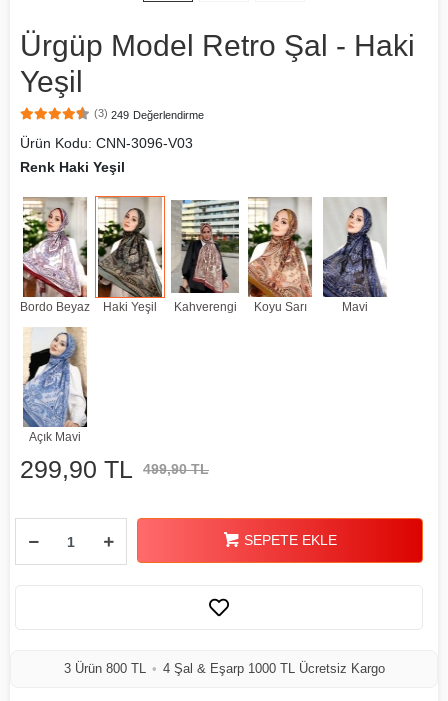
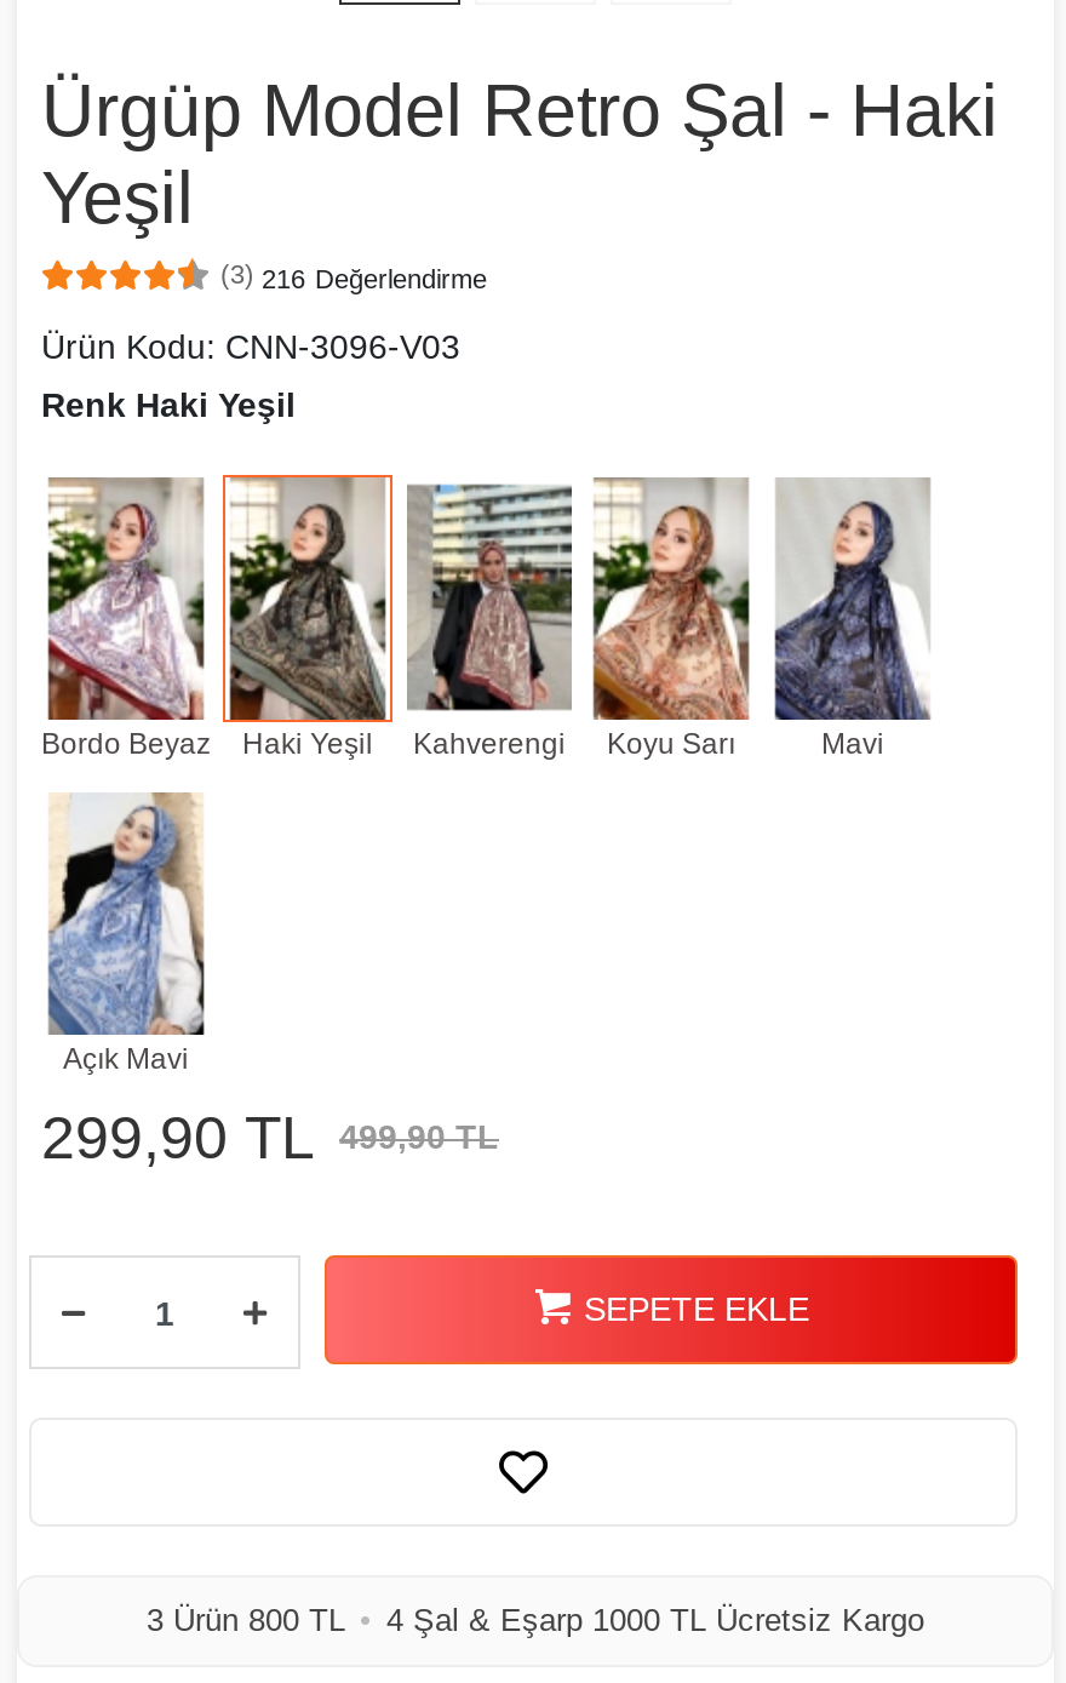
- (3) 249 Değerlendirme
+ (3) 216 Değerlendirme
